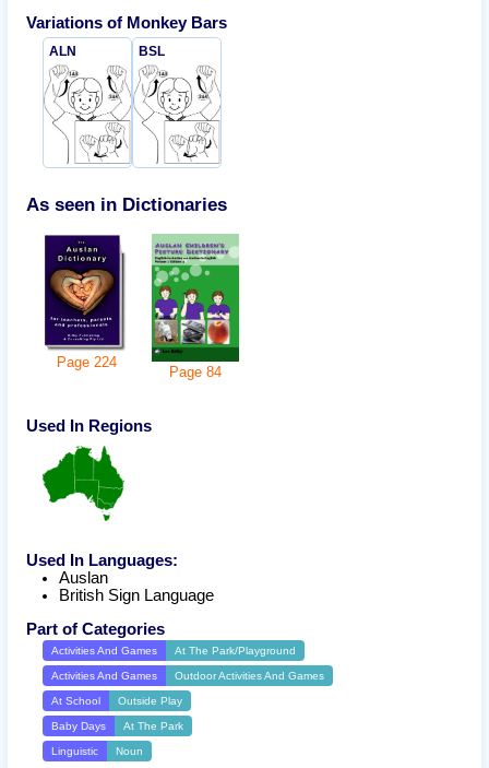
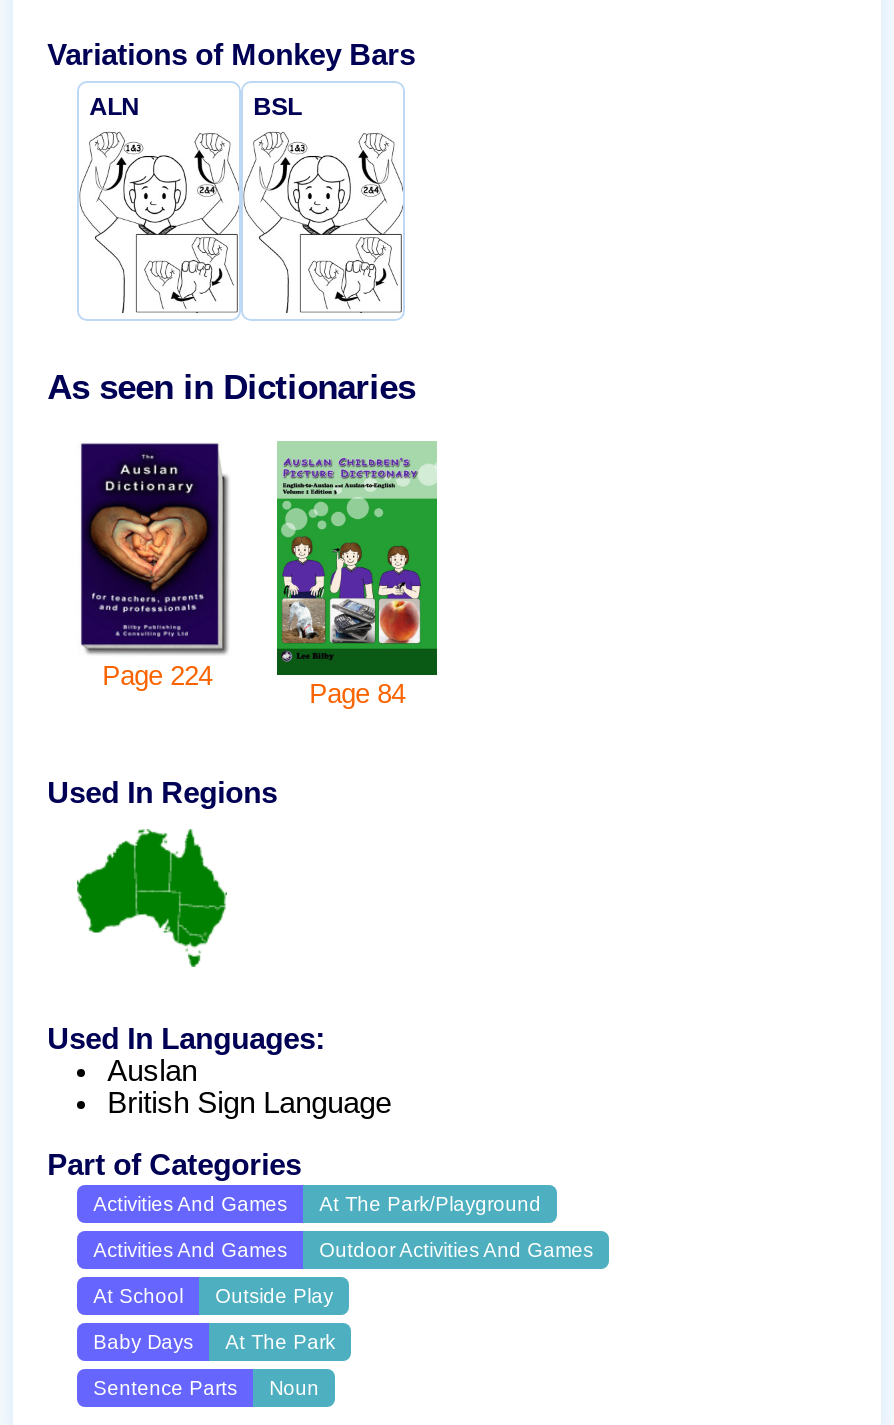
- Linguistic
+ Sentence Parts
